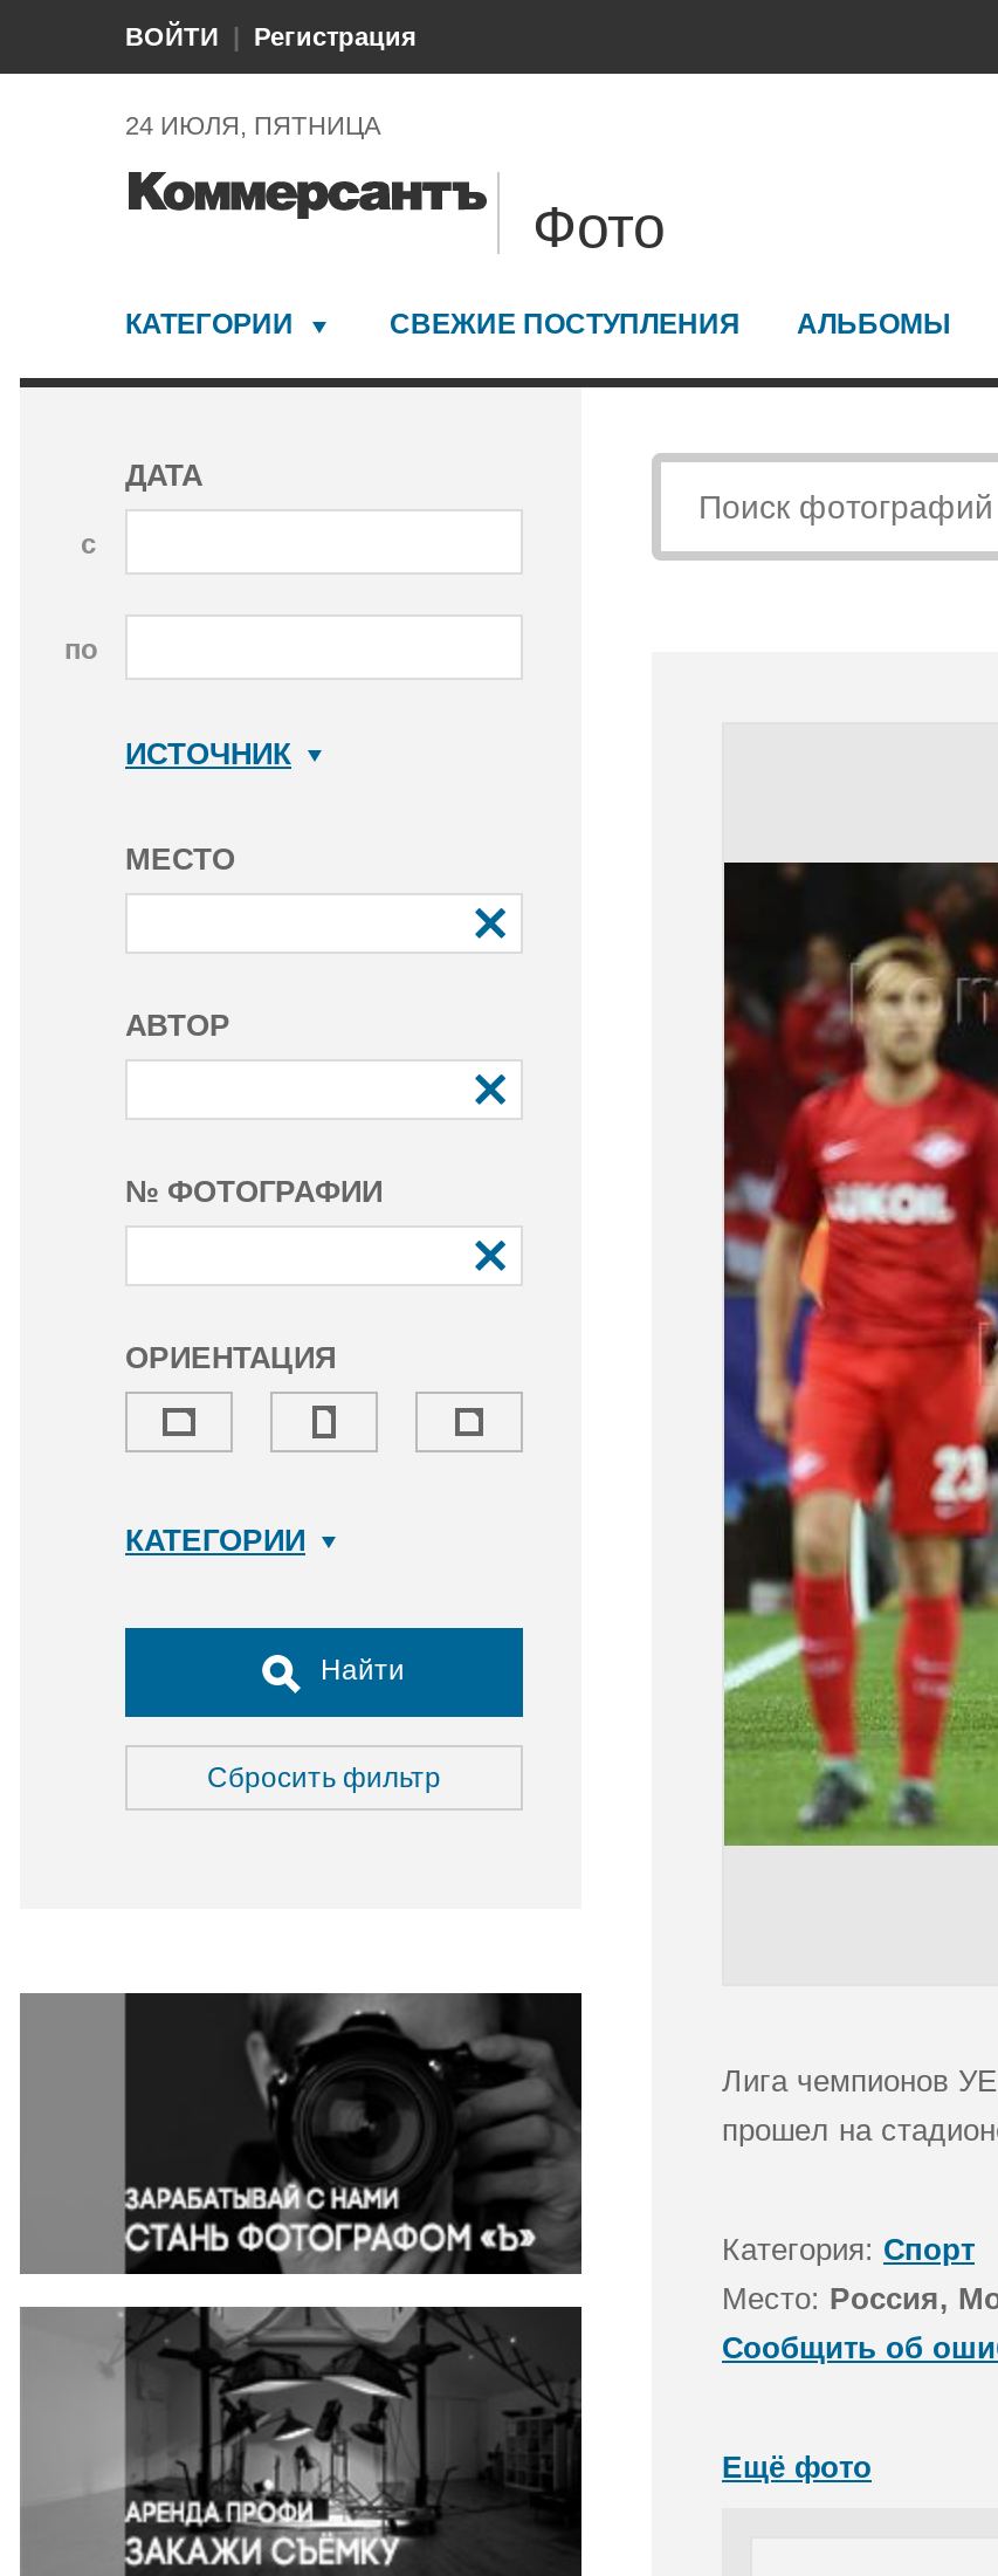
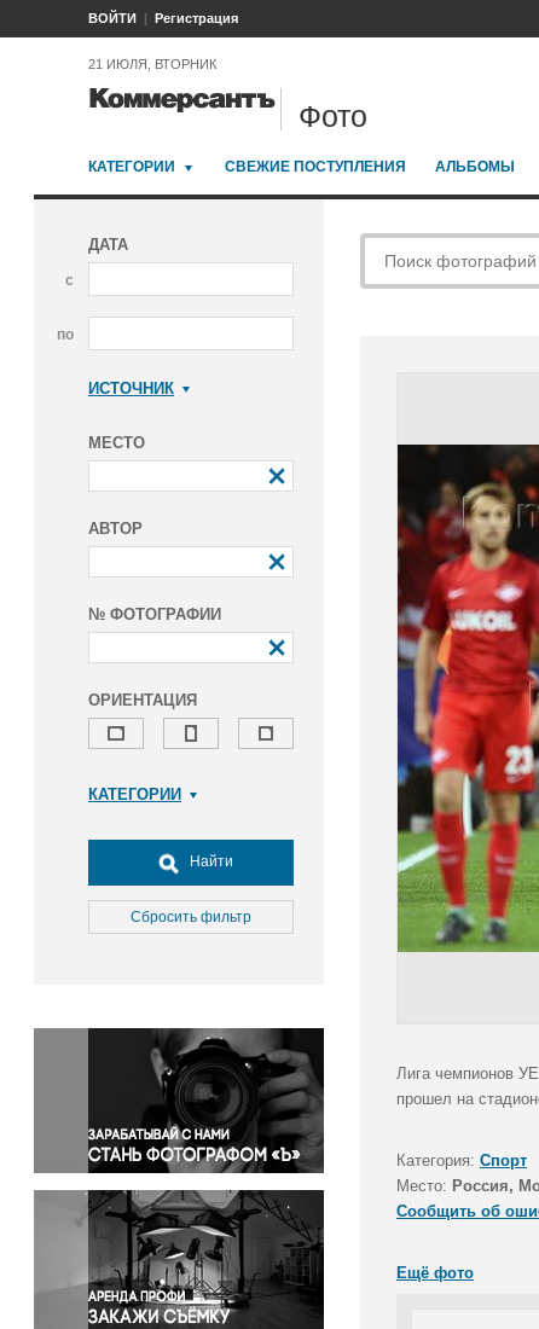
- 24 ИЮЛЯ, ПЯТНИЦА
+ 21 ИЮЛЯ, ВТОРНИК
